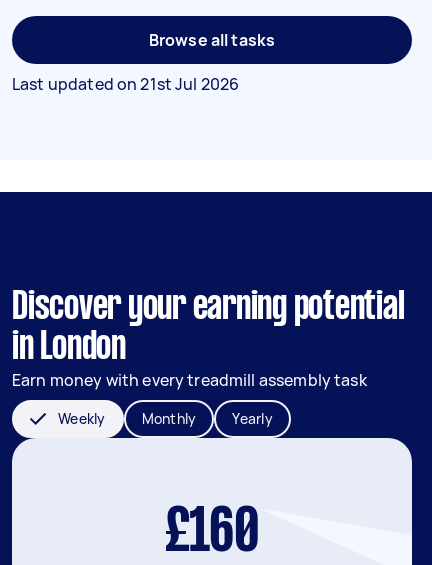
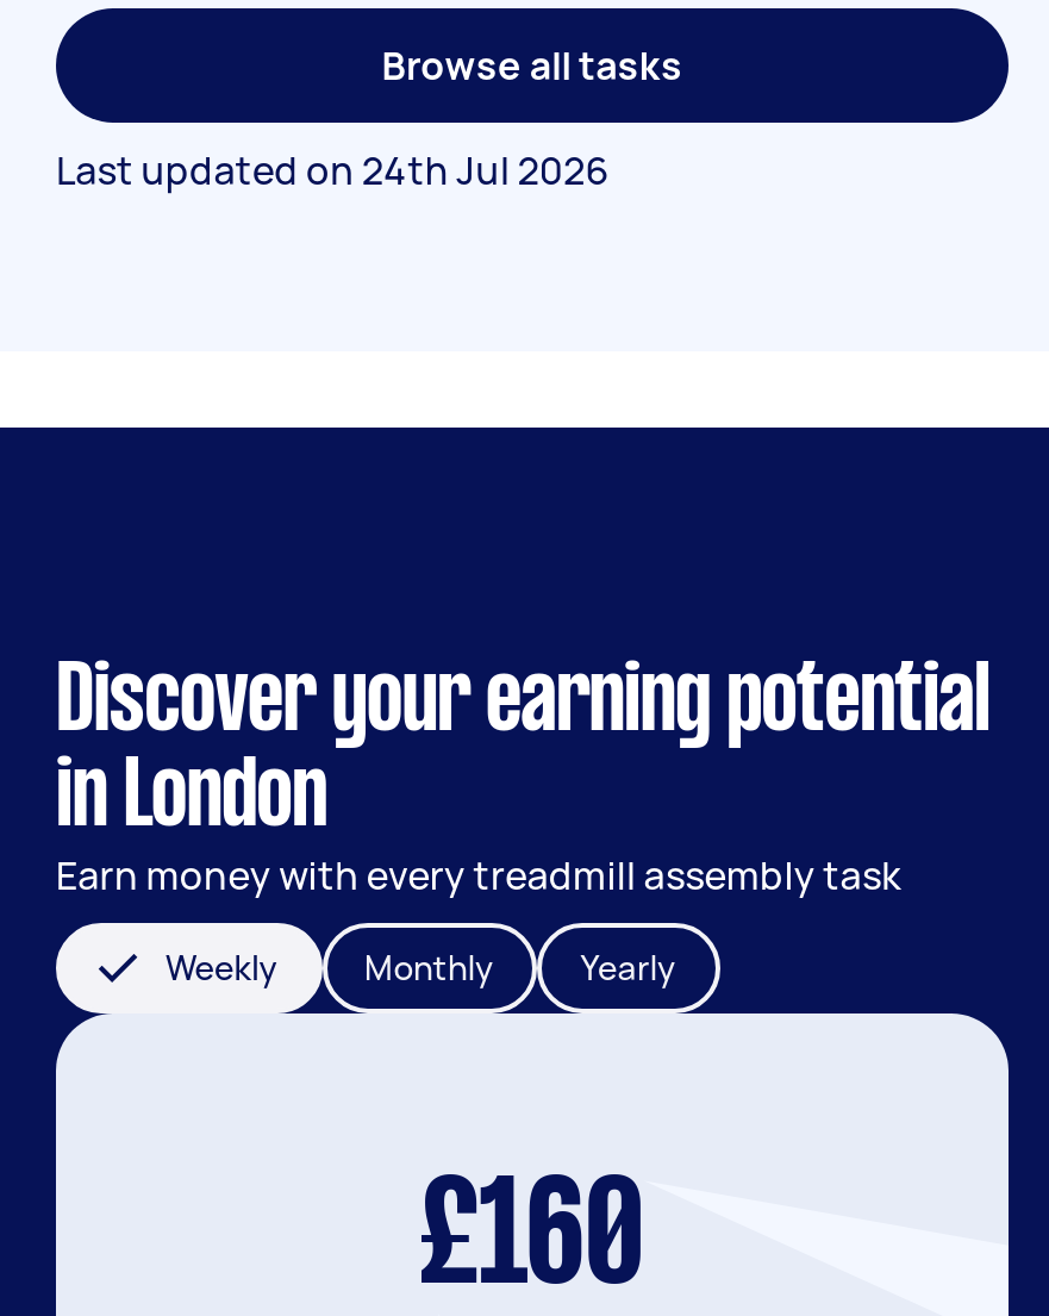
- Last updated on 21st Jul 2026
+ Last updated on 24th Jul 2026
